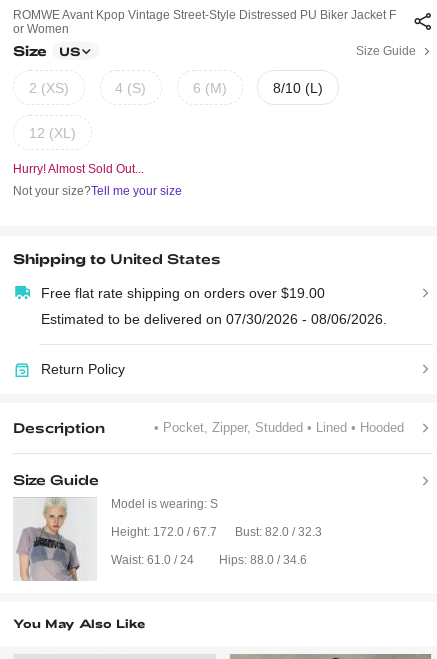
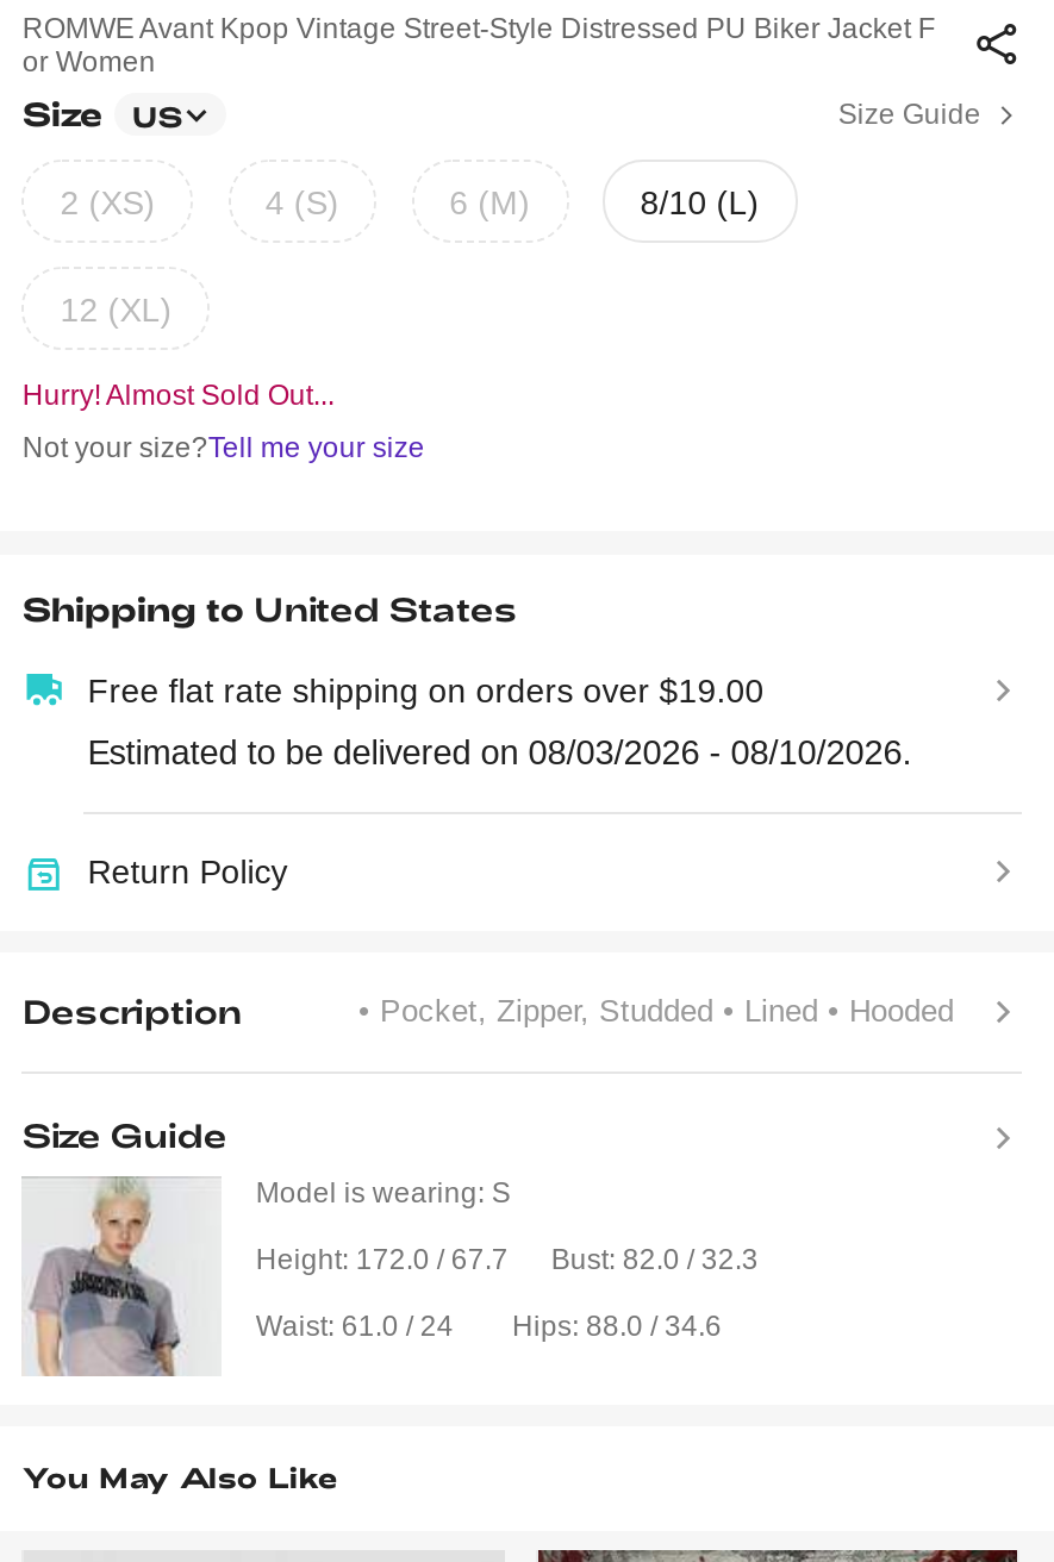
- Estimated to be delivered on 07/30/2026 - 08/06/2026.
+ Estimated to be delivered on 08/03/2026 - 08/10/2026.
